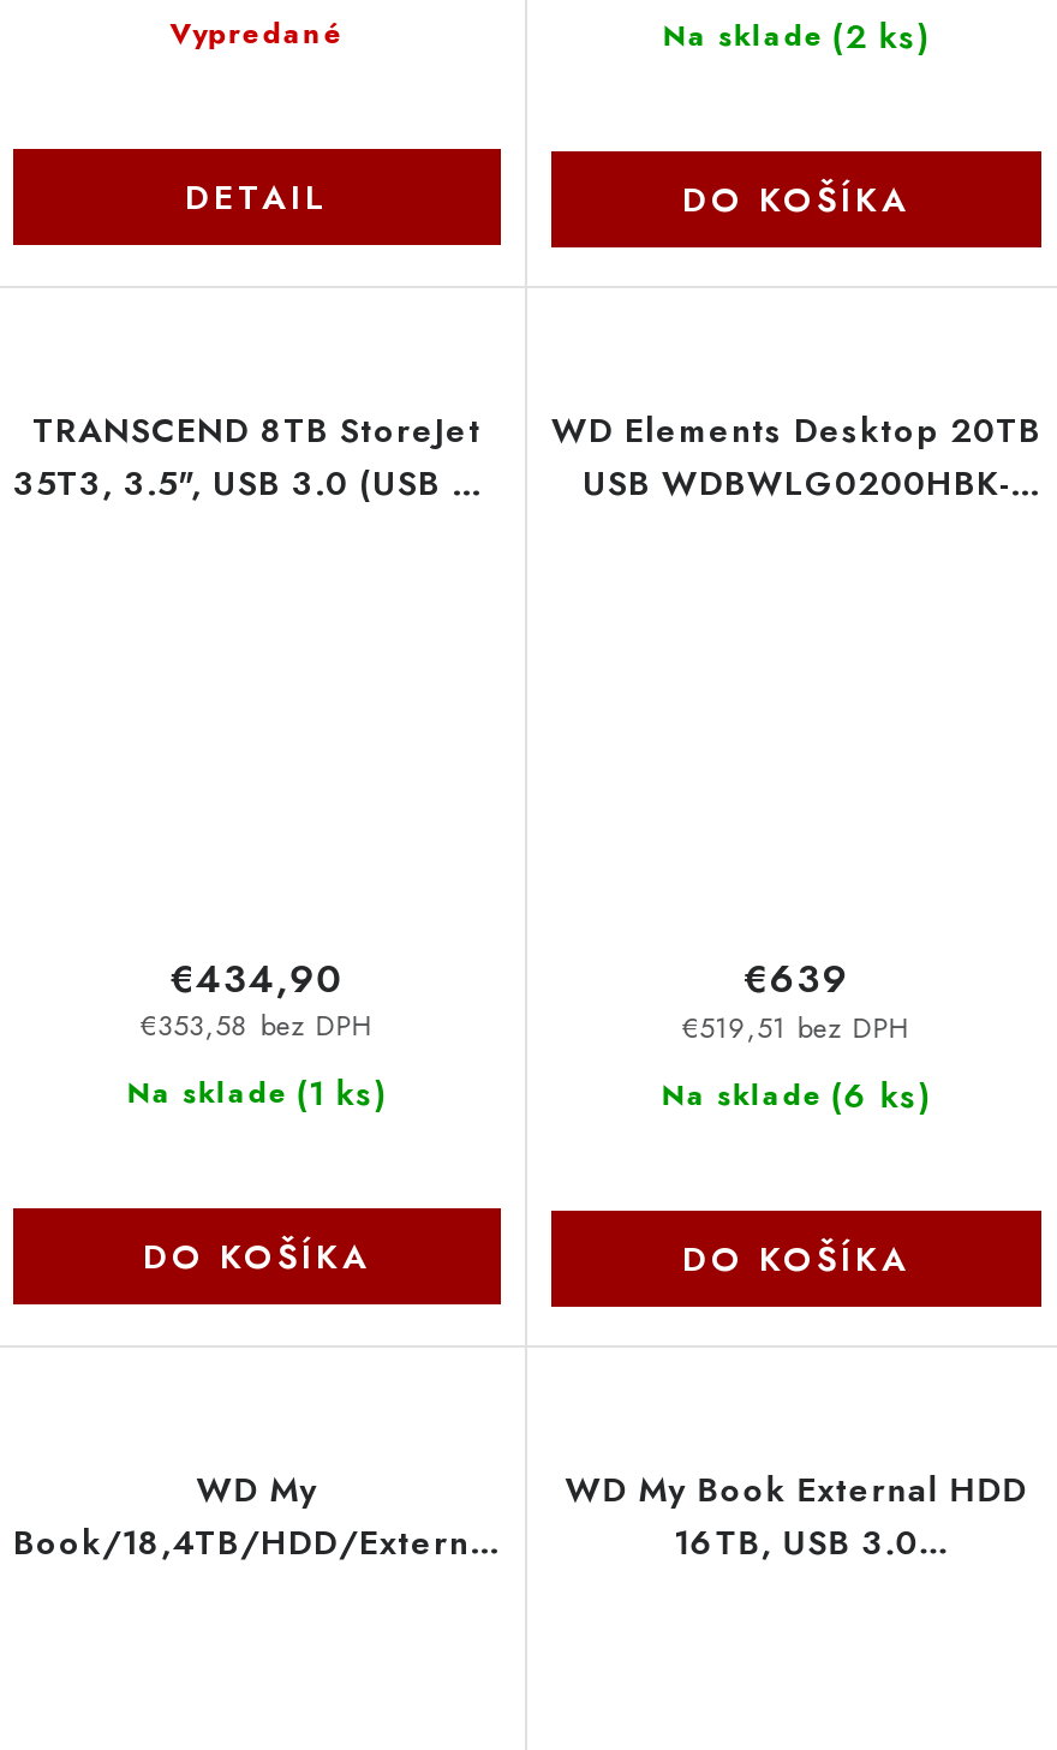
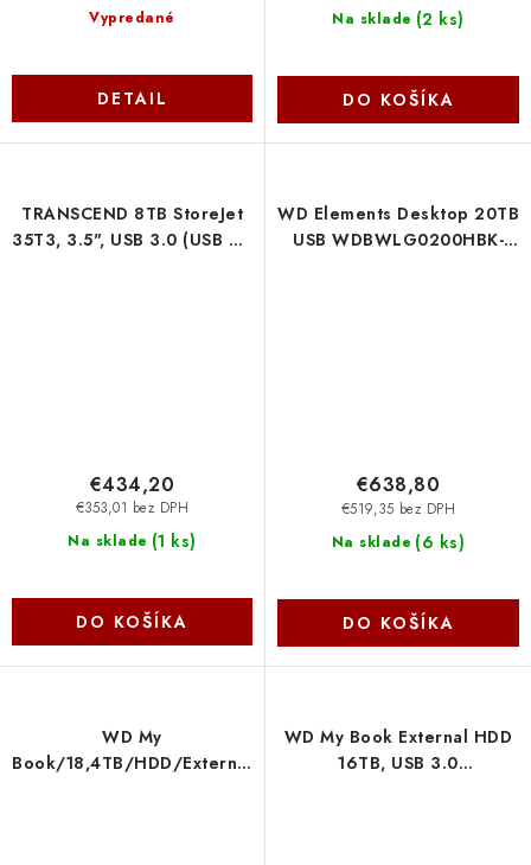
- €434,90
+ €434,20

- €639
+ €638,80

- €353,58 bez DPH
+ €353,01 bez DPH

- €519,51 bez DPH
+ €519,35 bez DPH
